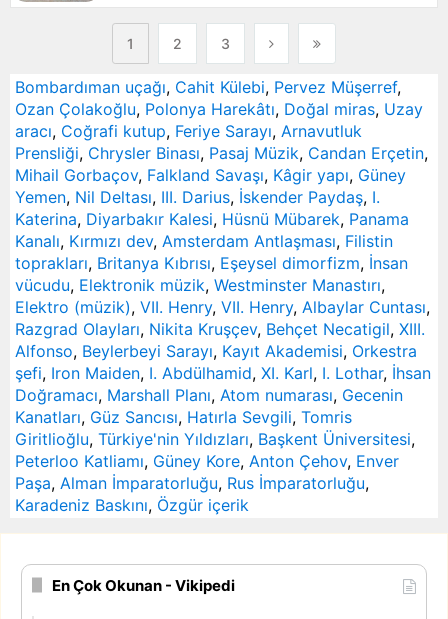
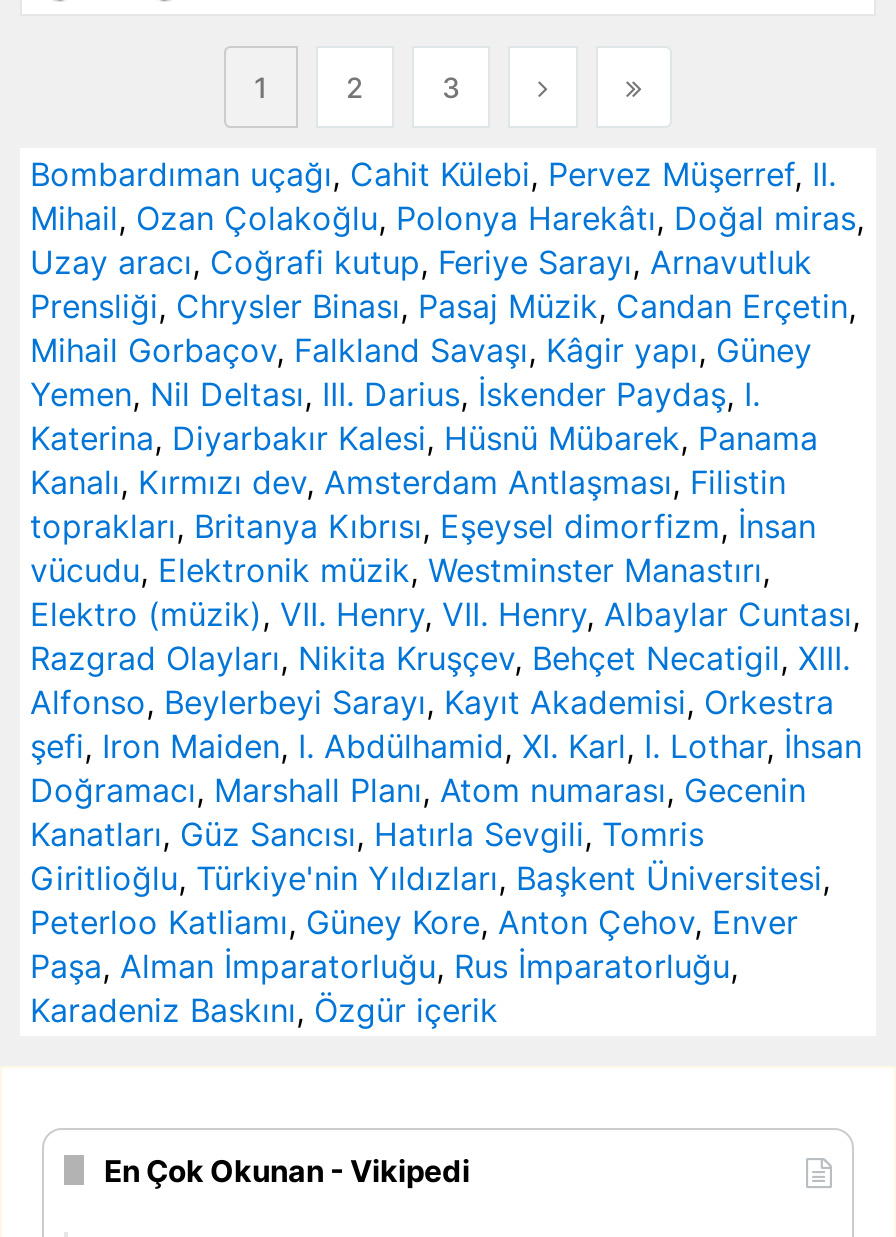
- Bombardıman uçağı, Cahit Külebi, Pervez Müşerref,
- Ozan Çolakoğlu, Polonya Harekâtı, Doğal miras, Uzay
- aracı, Coğrafi kutup, Feriye Sarayı, Arnavutluk
+ Bombardıman uçağı, Cahit Külebi, Pervez Müşerref, II.
+ Mihail, Ozan Çolakoğlu, Polonya Harekâtı, Doğal miras,
+ Uzay aracı, Coğrafi kutup, Feriye Sarayı, Arnavutluk
